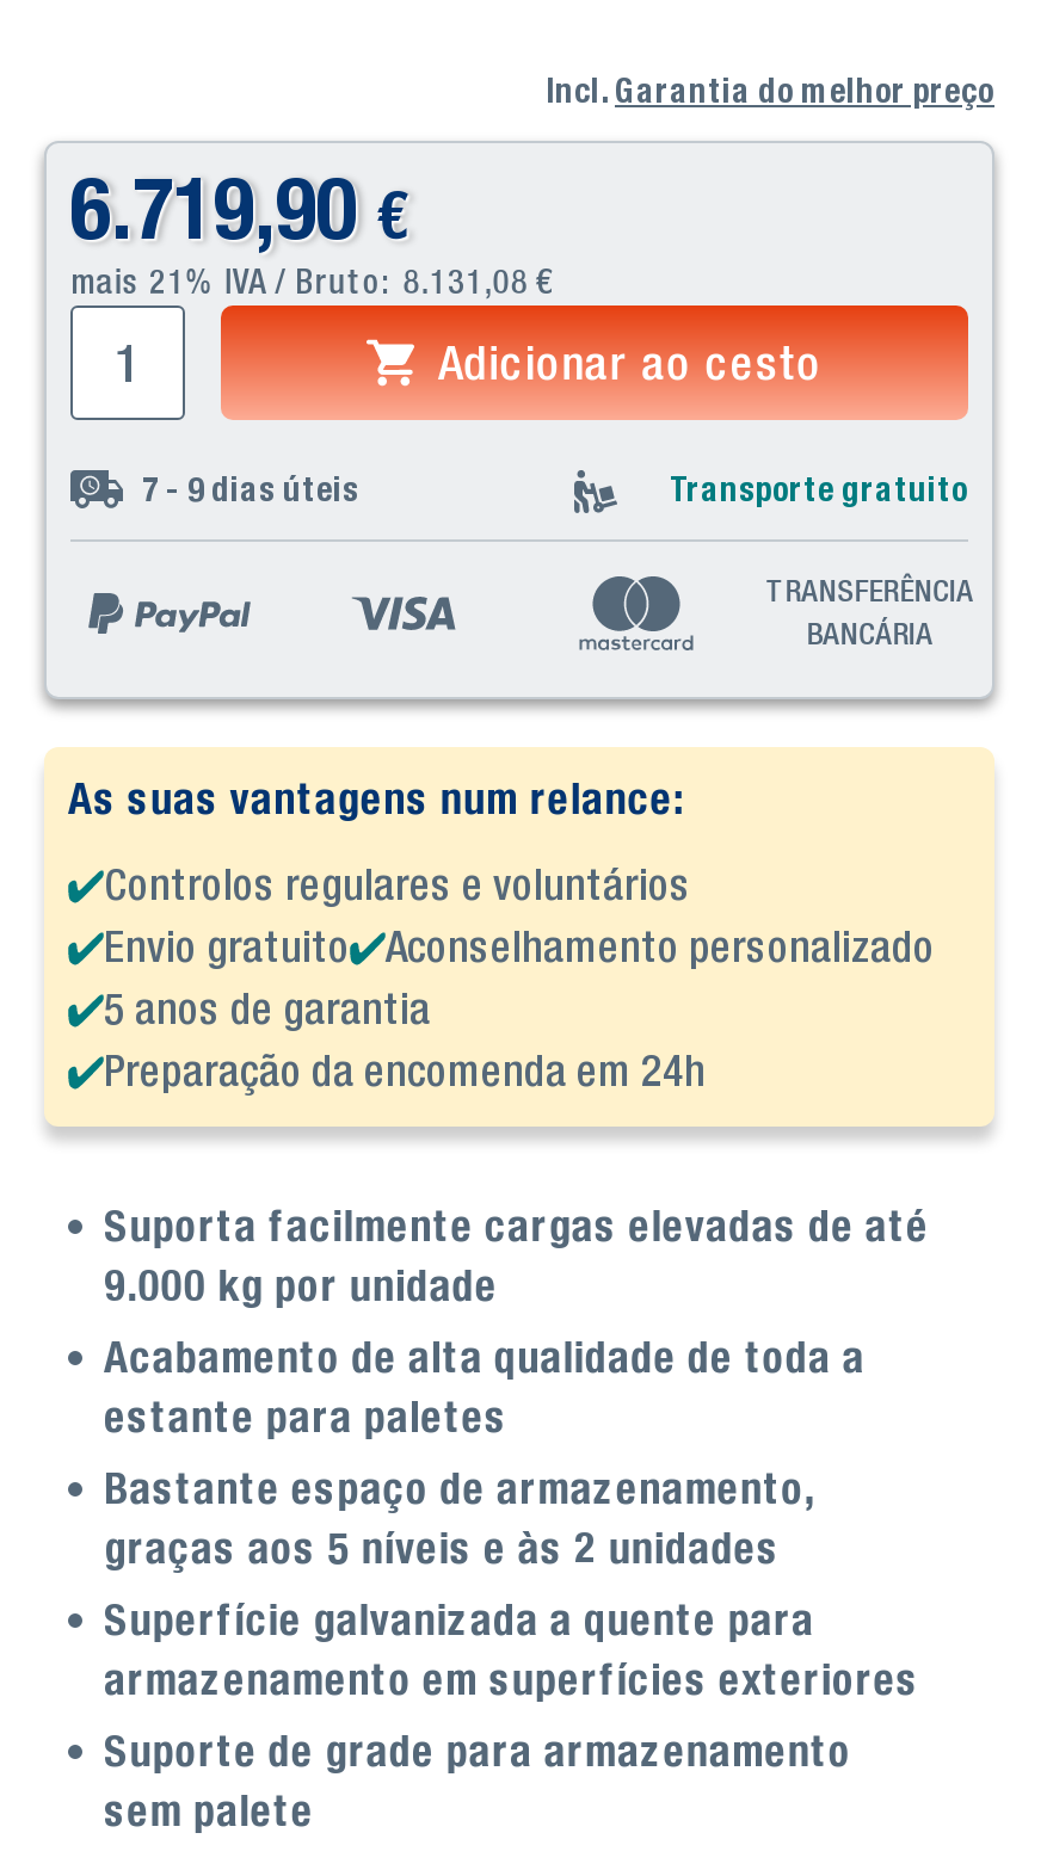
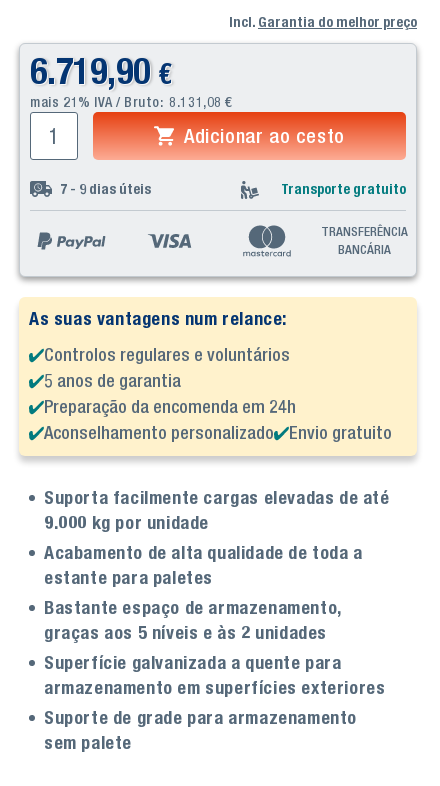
moved down: Aconselhamento personalizado | Envio gratuito

moved up: 5 anos de garantia | Preparação da encomenda em 24h
